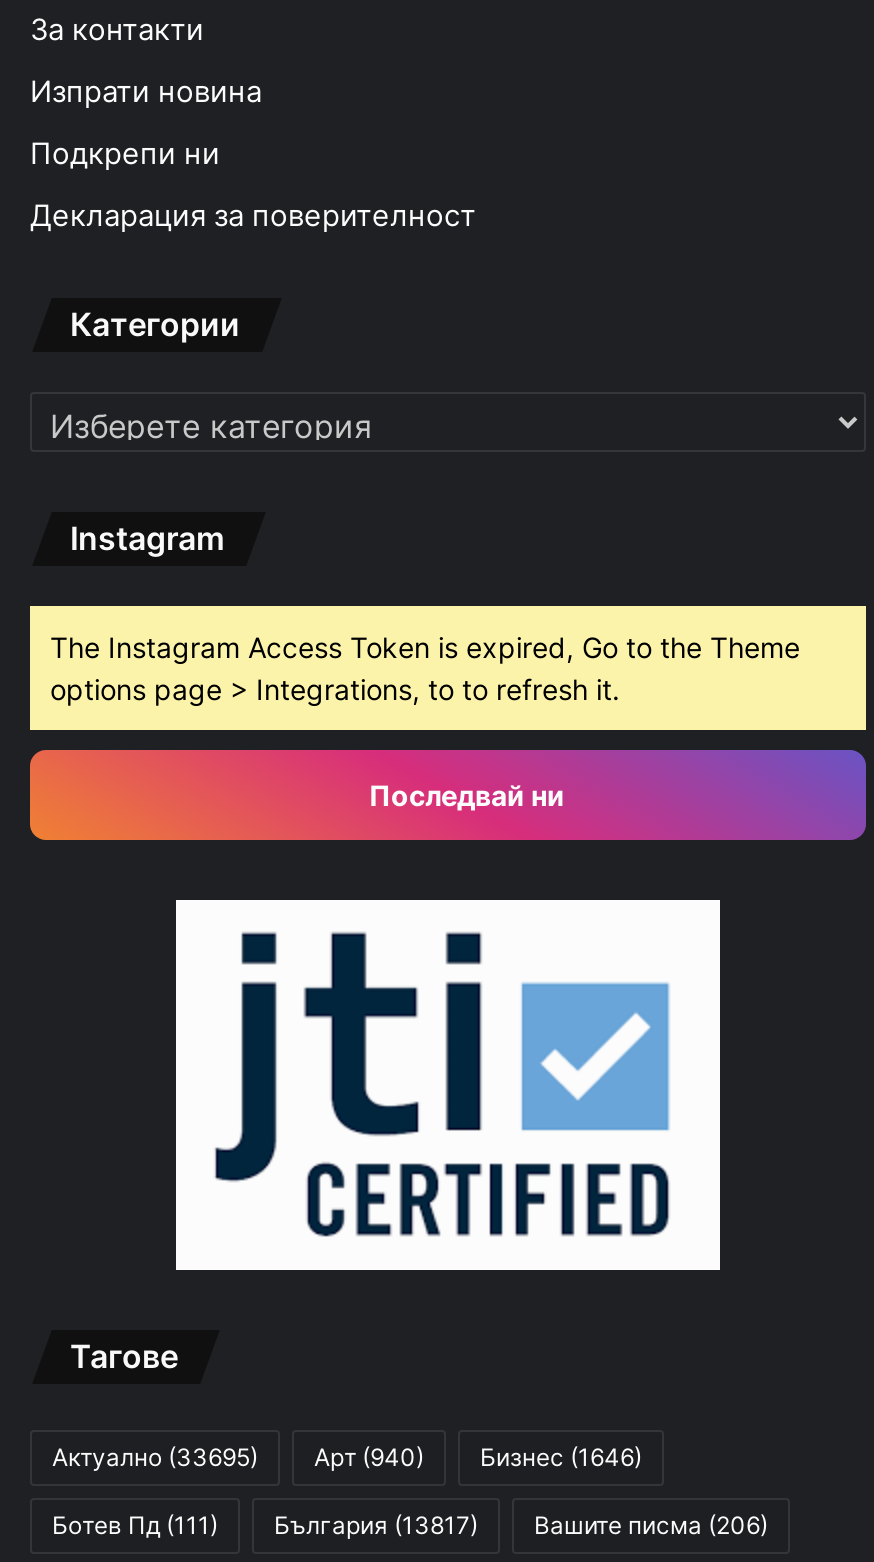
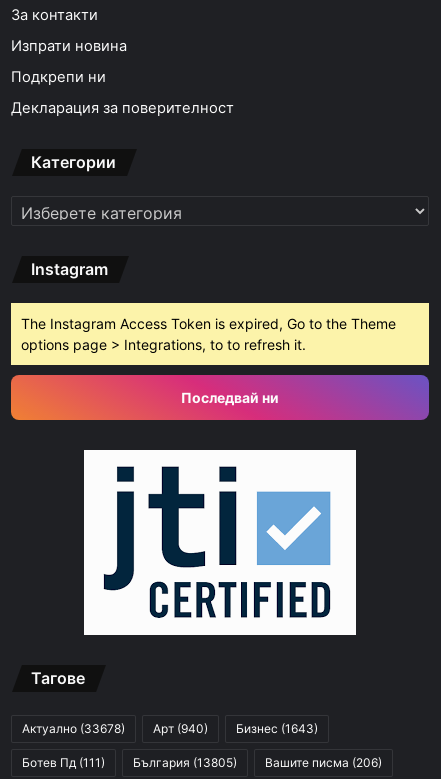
- Актуално (33695)
+ Актуално (33678)

- Бизнес (1646)
+ Бизнес (1643)

- Ботев Пд (111) България (13817) Вашите писма (206)
+ Ботев Пд (111) България (13805) Вашите писма (206)
